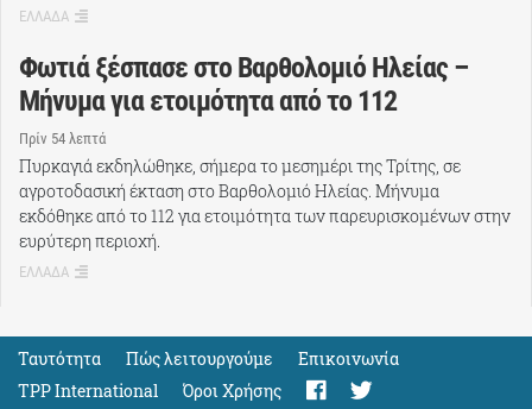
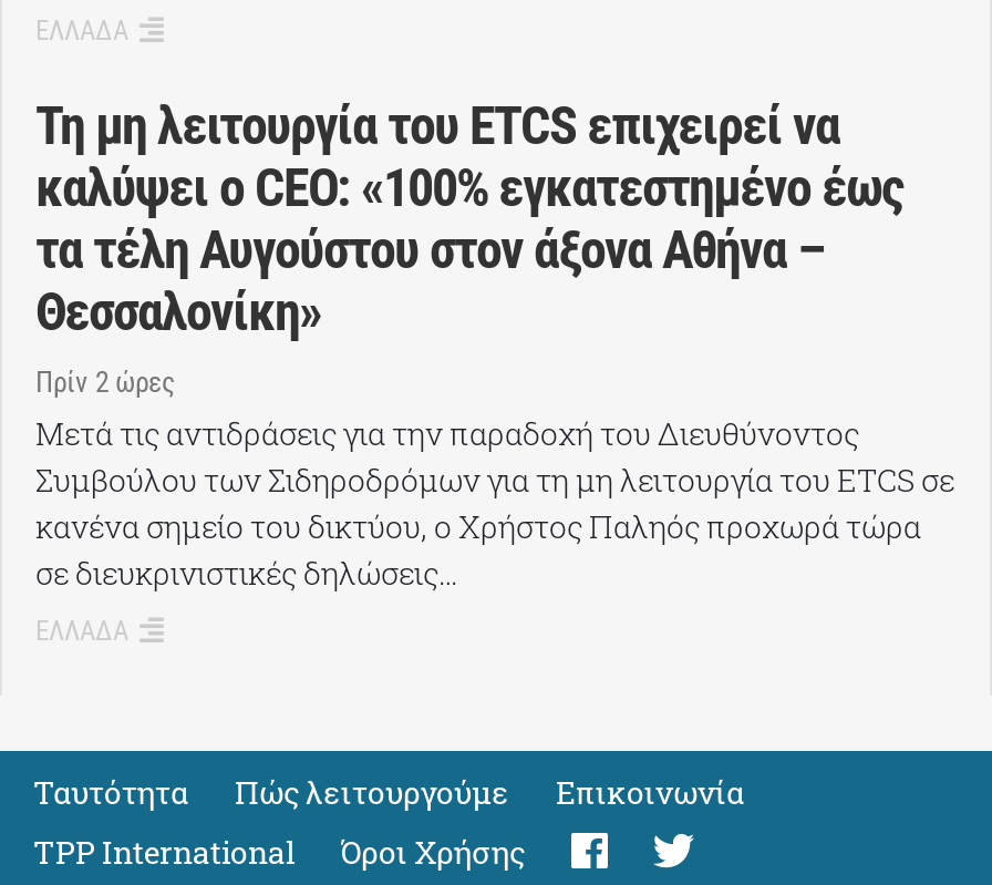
- Φωτιά ξέσπασε στο Βαρθολομιό Ηλείας –
- Μήνυμα για ετοιμότητα από το 112
- Πρίν 54 λεπτά
- Πυρκαγιά εκδηλώθηκε, σήμερα το μεσημέρι της Τρίτης, σε
- αγροτοδασική έκταση στο Βαρθολομιό Ηλείας. Μήνυμα
- εκδόθηκε από το 112 για ετοιμότητα των παρευρισκομένων στην
- ευρύτερη περιοχή.
+ Τη μη λειτουργία του ETCS επιχειρεί να
+ καλύψει ο CEO: «100% εγκατεστημένο έως
+ τα τέλη Αυγούστου στον άξονα Αθήνα –
+ Θεσσαλονίκη»
+ Πρίν 2 ώρες
+ Μετά τις αντιδράσεις για την παραδοχή του Διευθύνοντος
+ Συμβούλου των Σιδηροδρόμων για τη μη λειτουργία του ETCS σε
+ κανένα σημείο του δικτύου, ο Χρήστος Παληός προχωρά τώρα
+ σε διευκρινιστικές δηλώσεις…
